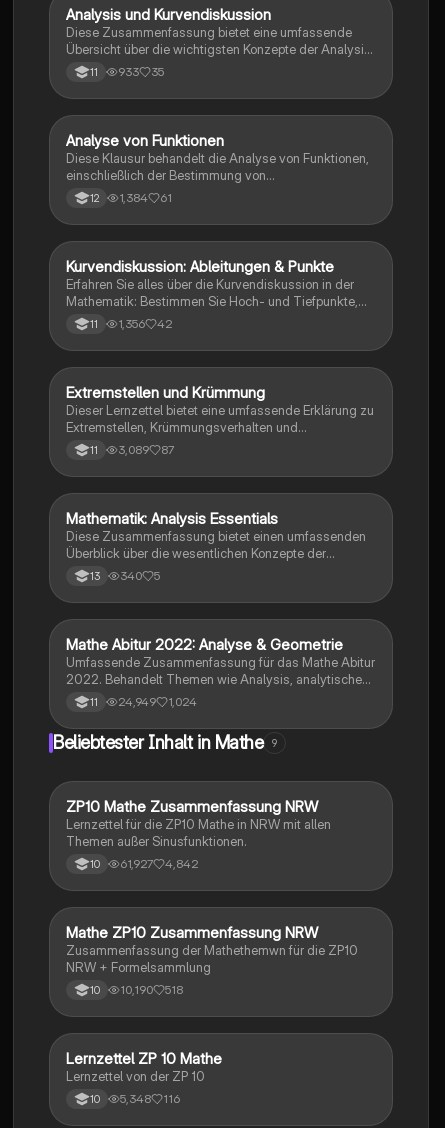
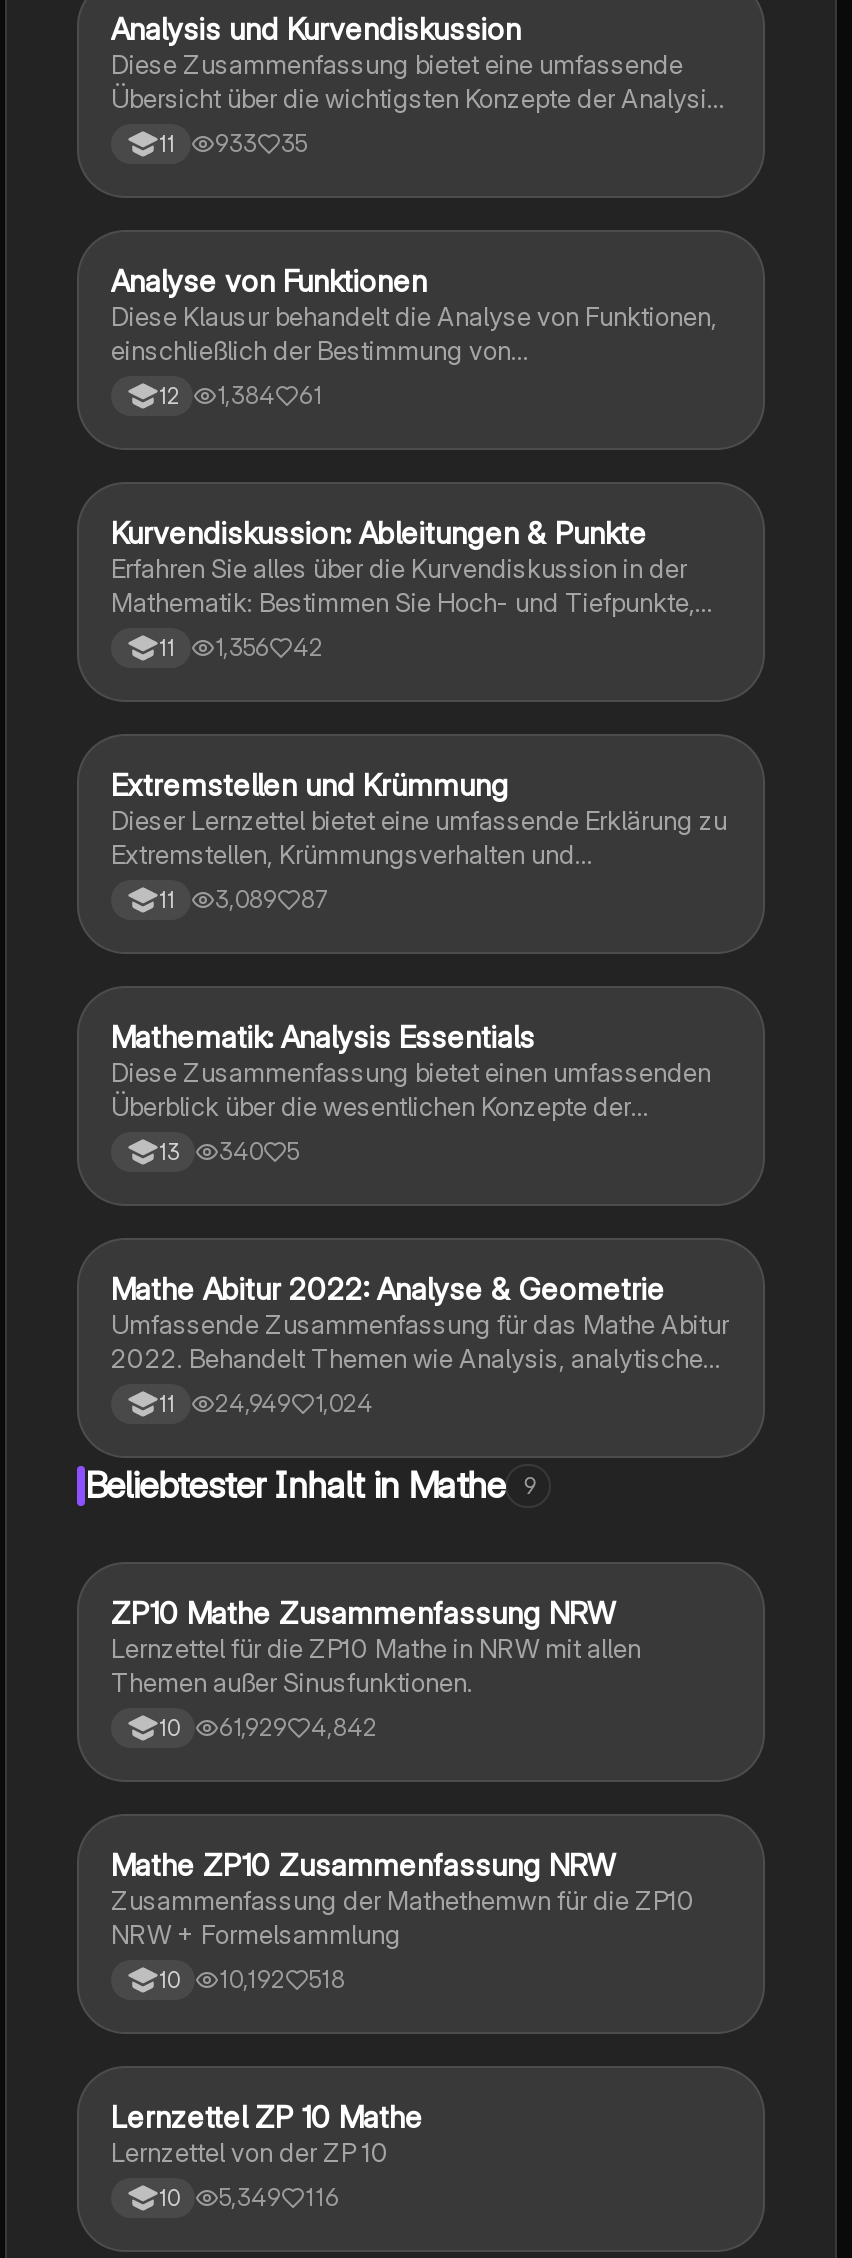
- 10 61,927 4,842
+ 10 61,929 4,842

- 10 10,190 518
+ 10 10,192 518

- 10 5,348 116
+ 10 5,349 116
